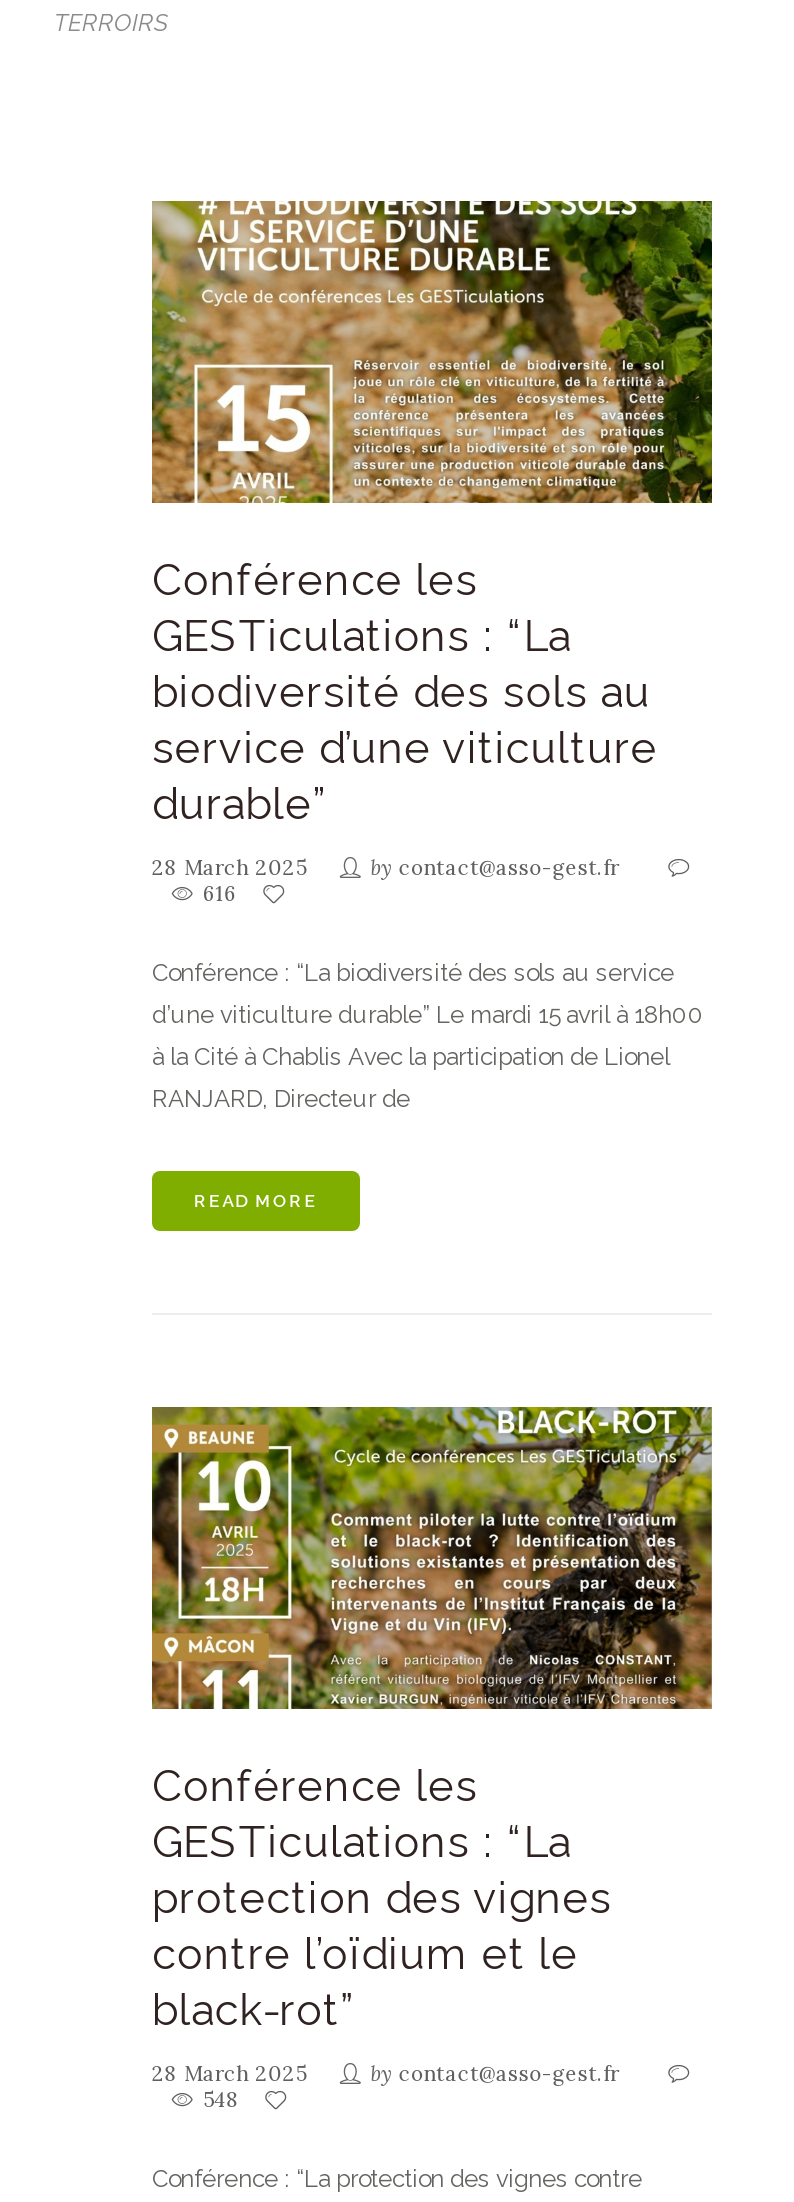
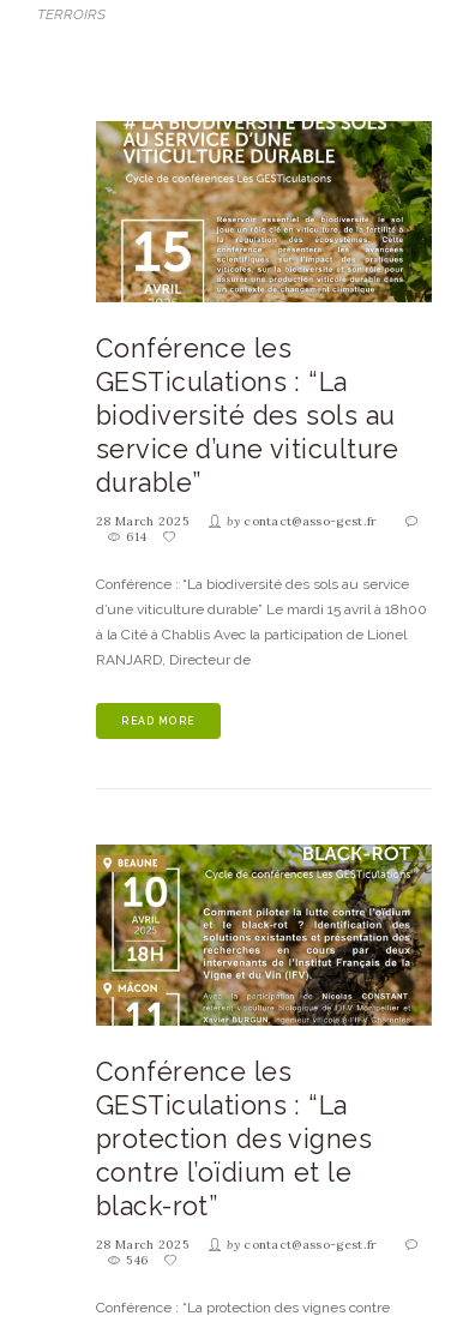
- 616
+ 614

- 548
+ 546
